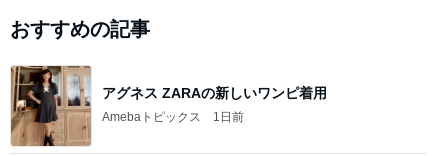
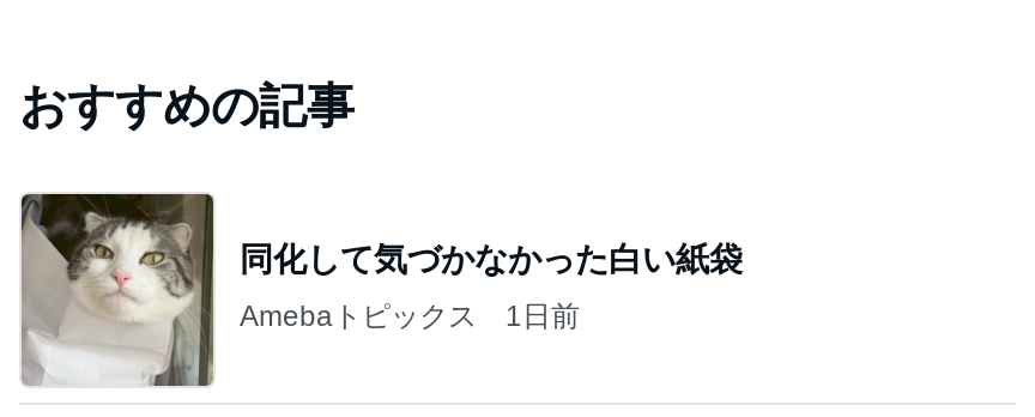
- [image]
- アグネス ZARAの新しいワンピ着用
+ [image]
+ 同化して気づかなかった白い紙袋
